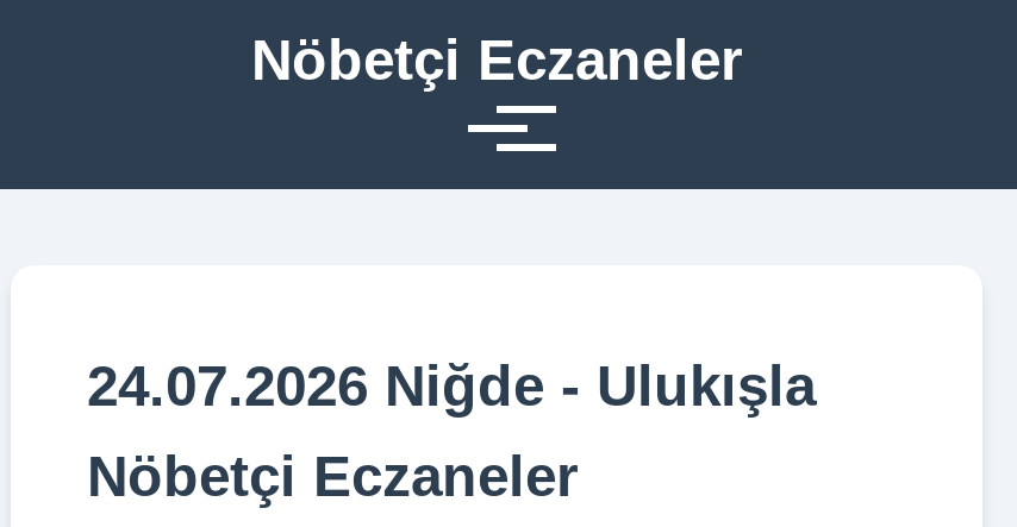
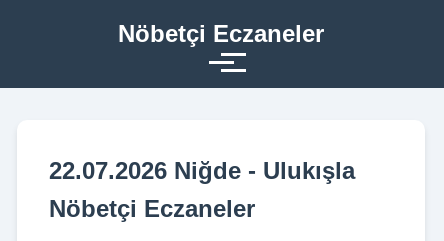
- 24.07.2026 Niğde - Ulukışla
+ 22.07.2026 Niğde - Ulukışla
